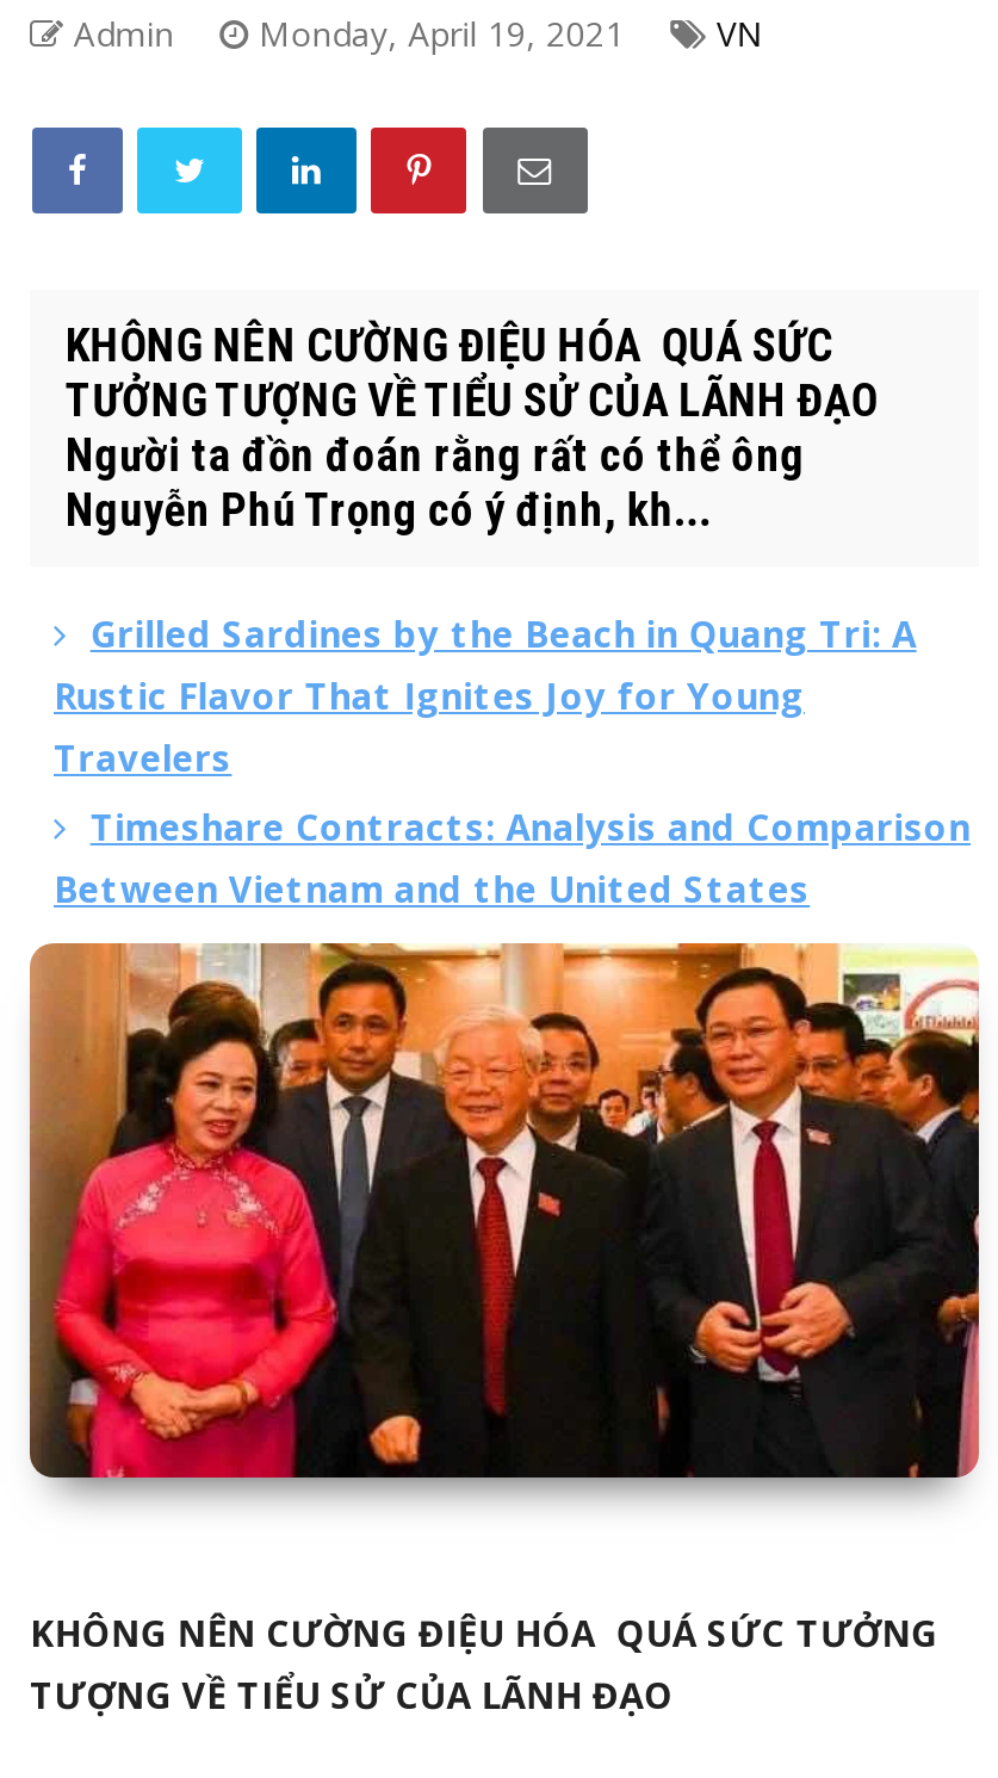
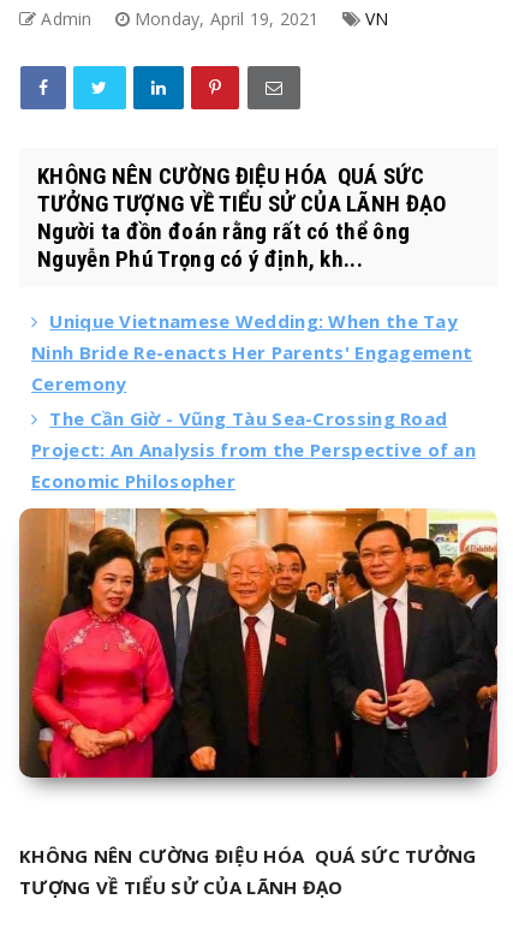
- Grilled Sardines by the Beach in Quang Tri: A
- Rustic Flavor That Ignites Joy for Young
- Travelers
- Timeshare Contracts: Analysis and Comparison
- Between Vietnam and the United States
+ Unique Vietnamese Wedding: When the Tay
+ Ninh Bride Re-enacts Her Parents' Engagement
+ Ceremony
+ The Cần Giờ - Vũng Tàu Sea-Crossing Road
+ Project: An Analysis from the Perspective of an
+ Economic Philosopher
